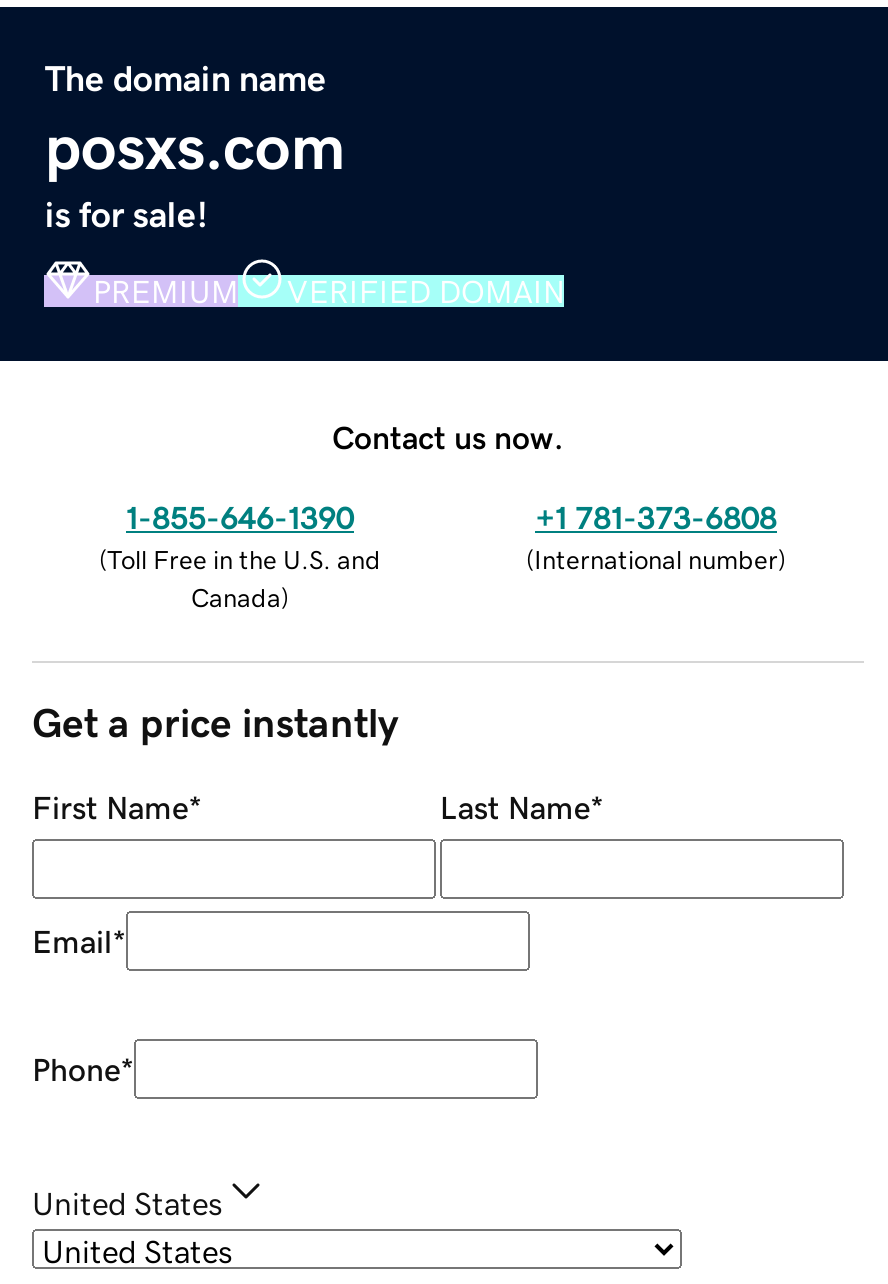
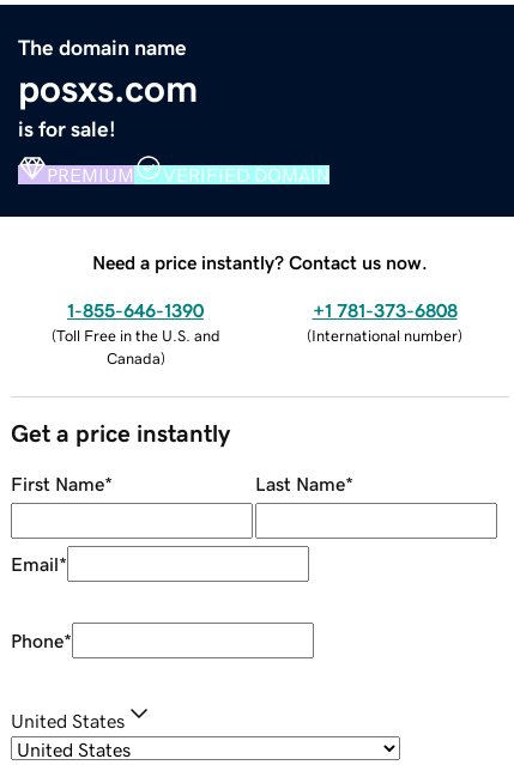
- Contact us now.
+ Need a price instantly? Contact us now.
